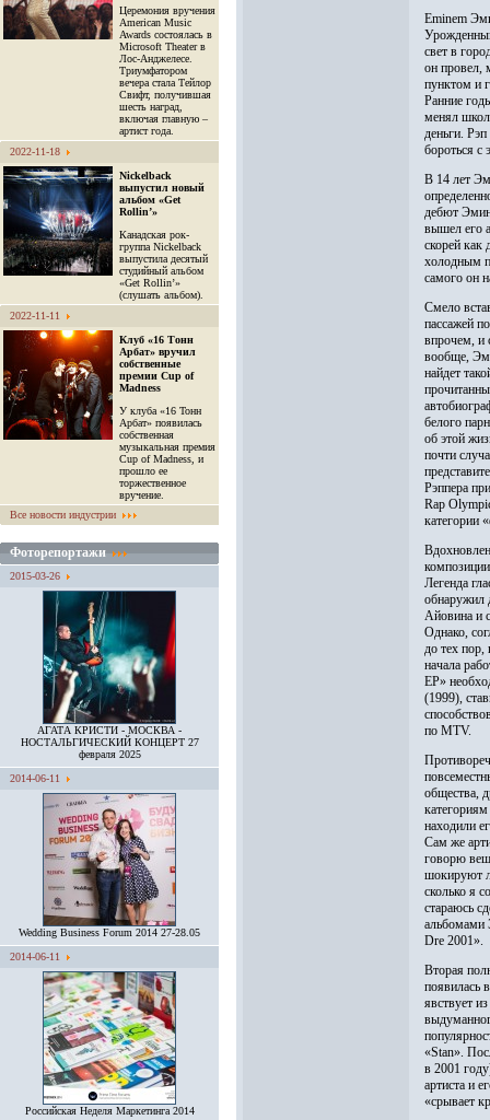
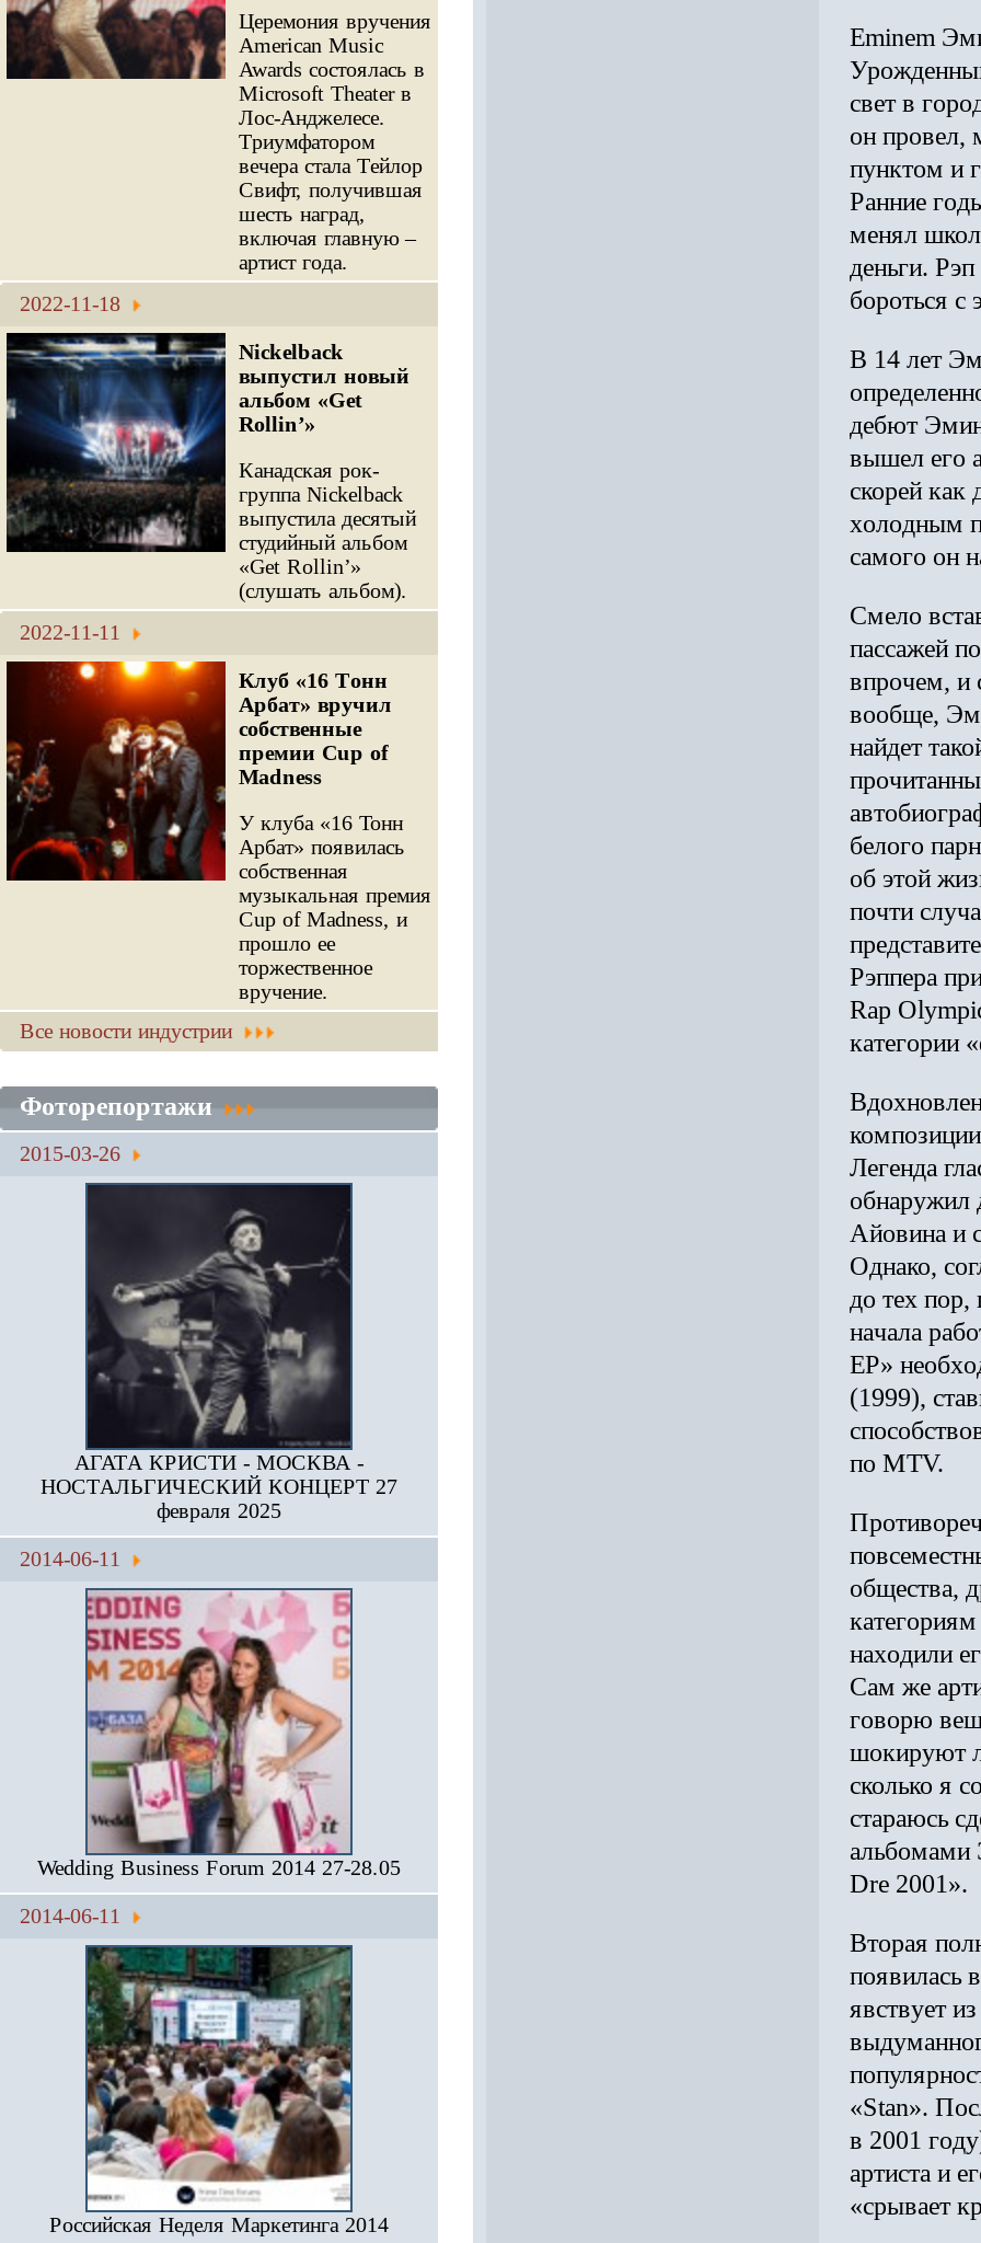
- [image]
+ [image]

- [image]
+ [image]

- [image]
+ [image]
